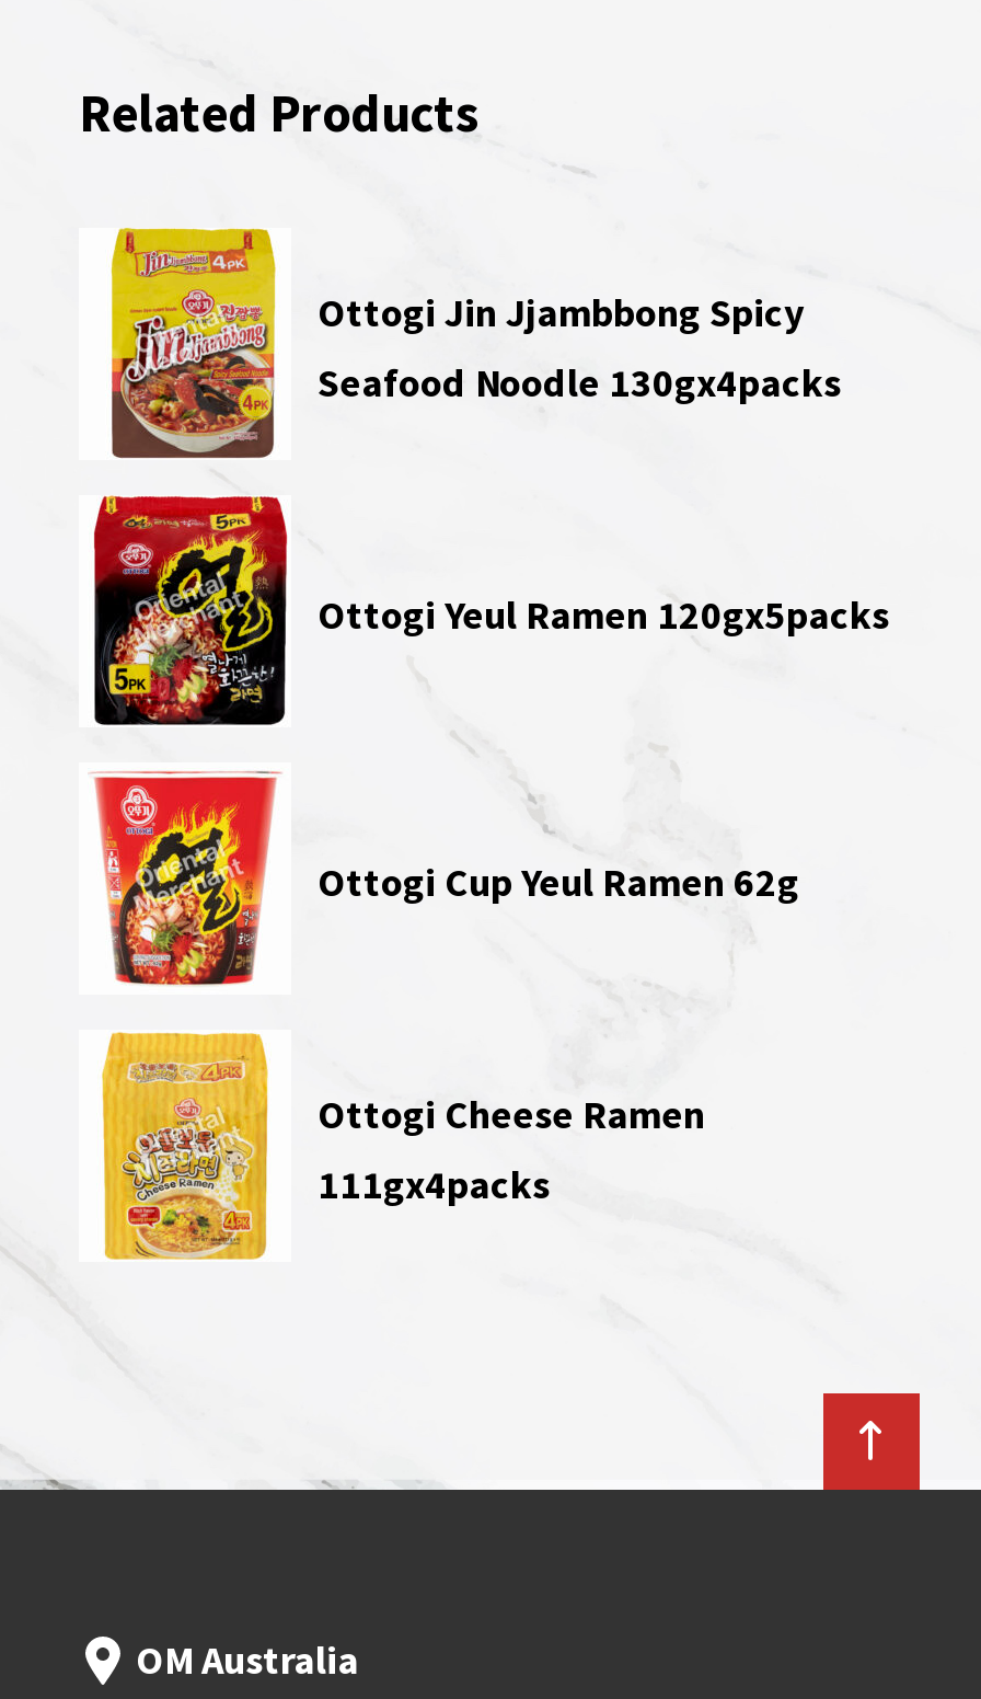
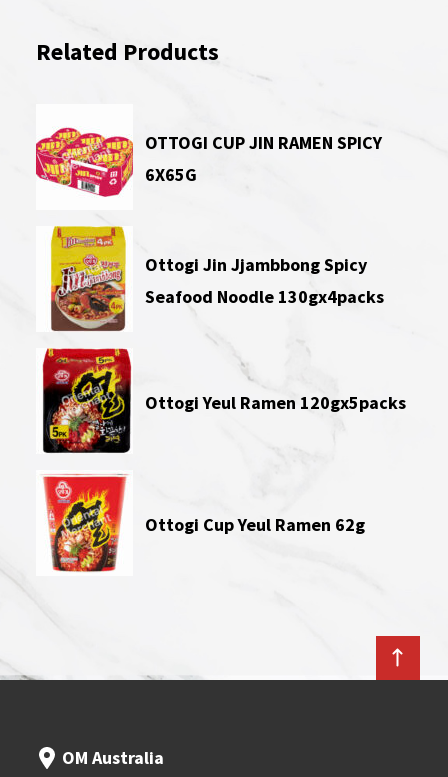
+ [image]
+ OTTOGI CUP JIN RAMEN SPICY
+ 6X65G

moved down: [image] | Ottogi Jin Jjambbong Spicy | Seafood Noodle 130gx4packs | Ottogi Yeul Ramen 120gx5packs | Ottogi Cup Yeul Ramen 62g

- [image]
- Ottogi Cheese Ramen
- 111gx4packs
